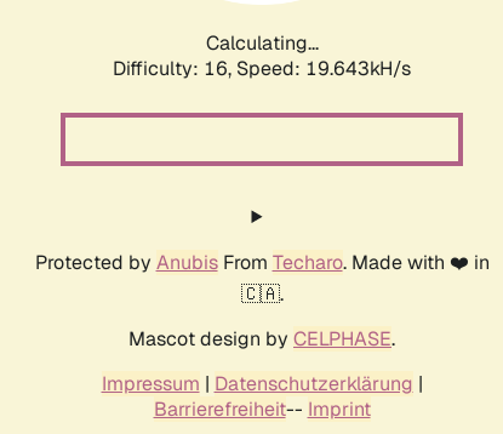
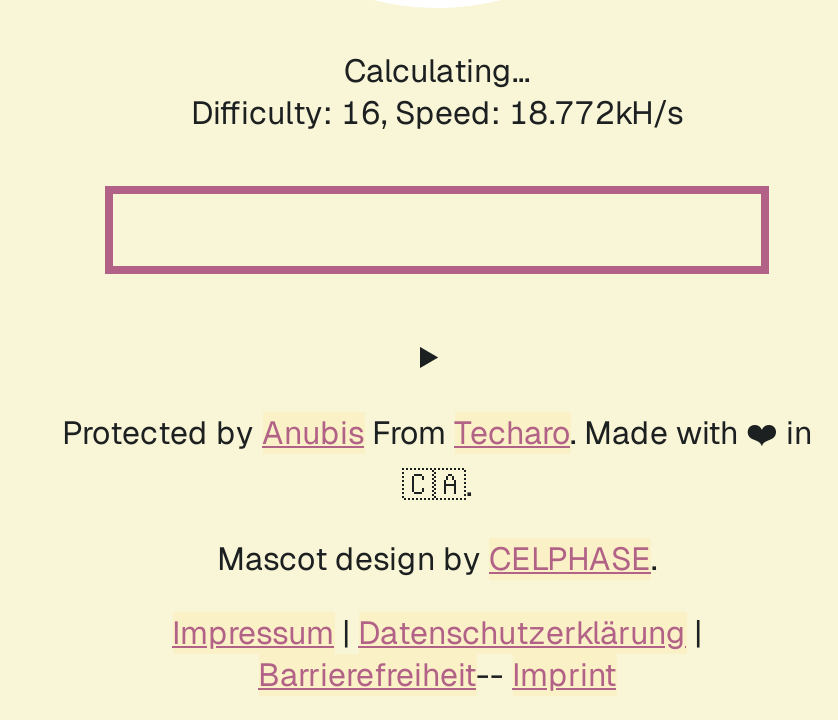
- Difficulty: 16, Speed: 19.643kH/s
+ Difficulty: 16, Speed: 18.772kH/s
